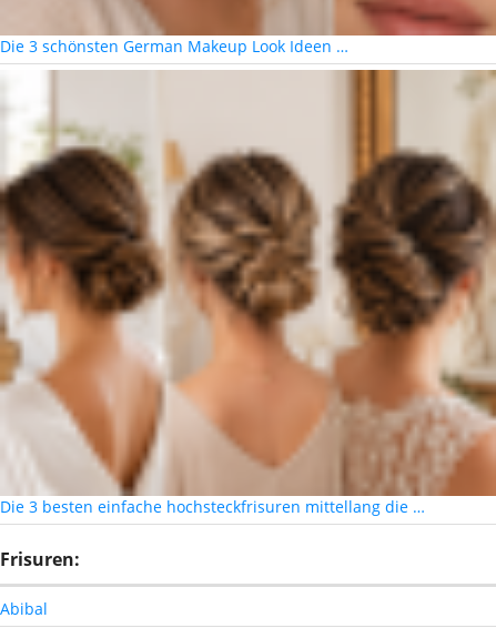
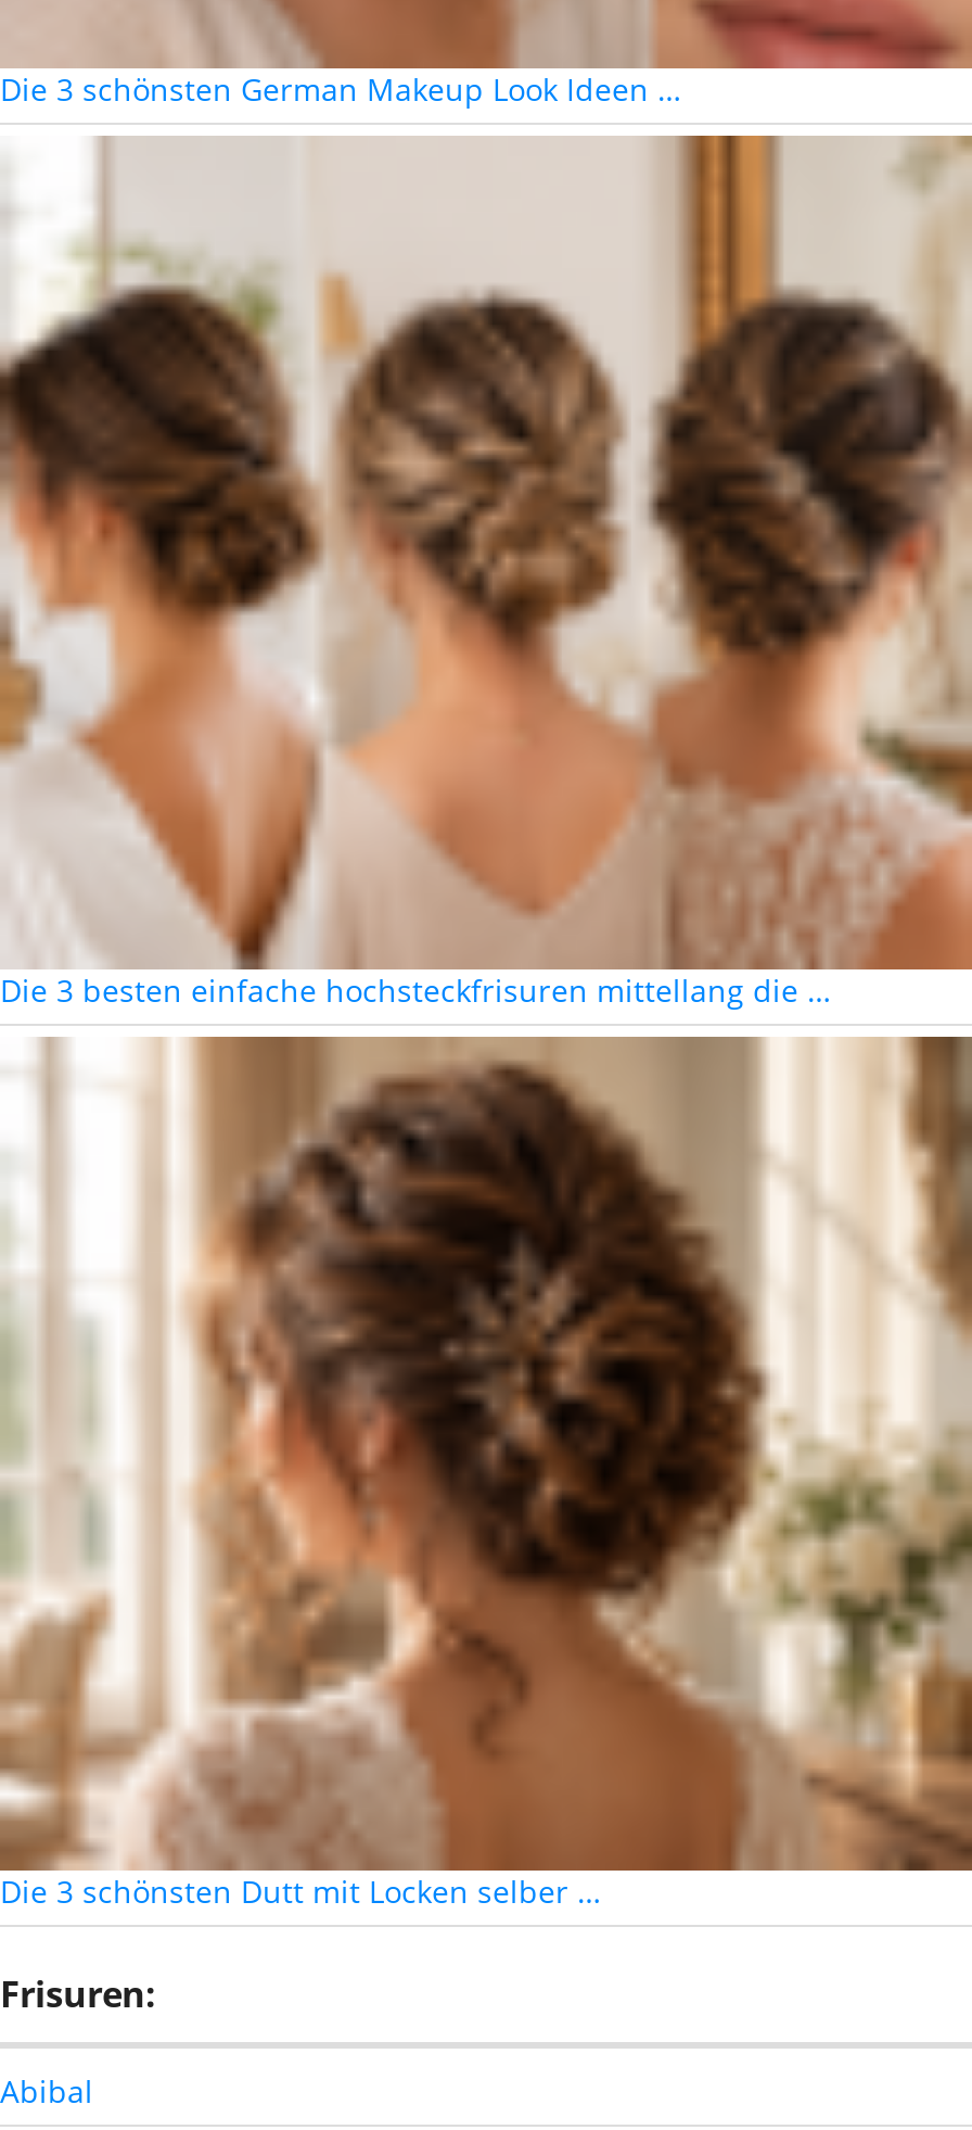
+ [image]
+ Die 3 schönsten Dutt mit Locken selber …
